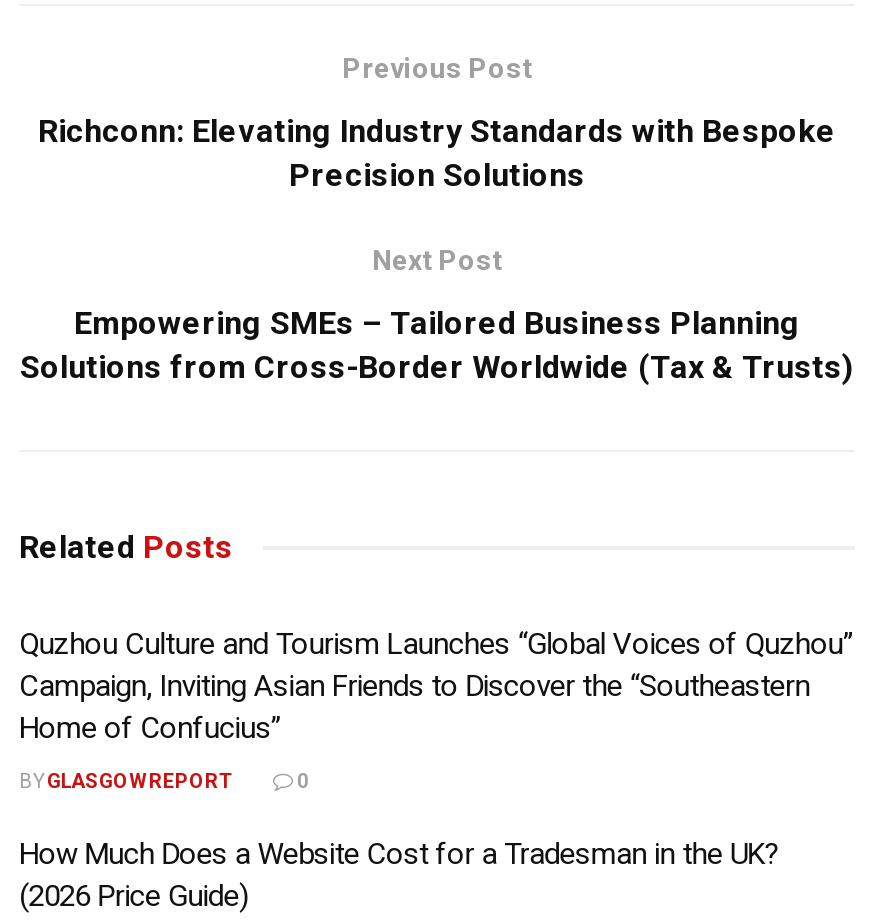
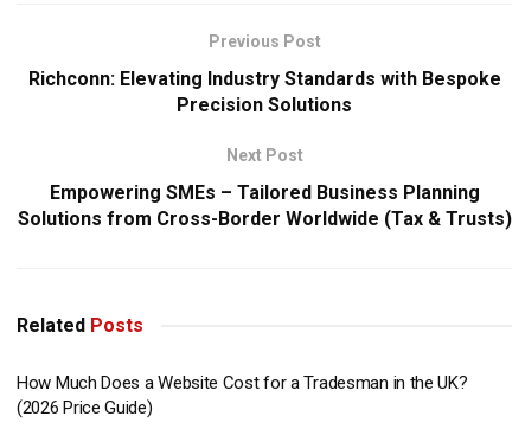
- Quzhou Culture and Tourism Launches “Global Voices of Quzhou”
- Campaign, Inviting Asian Friends to Discover the “Southeastern
- Home of Confucius”
- BY GLASGOW REPORT
- 0
